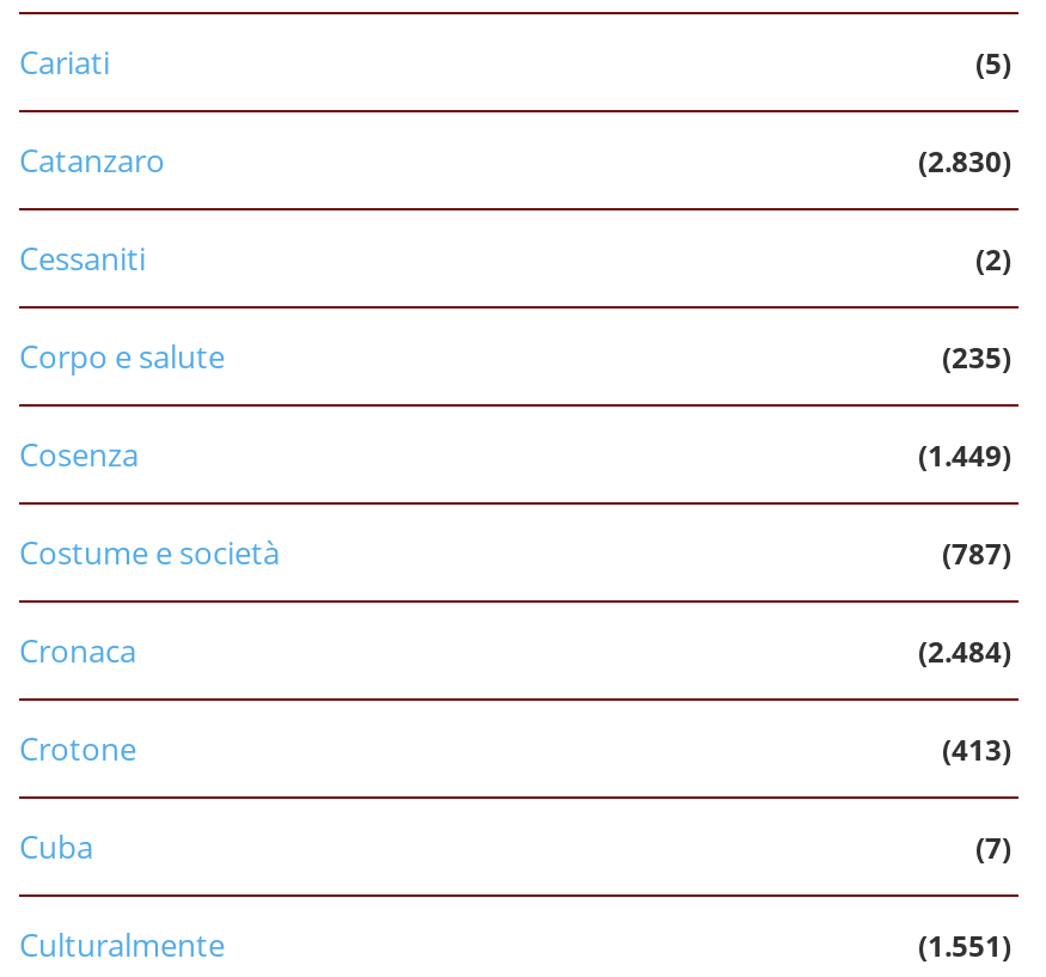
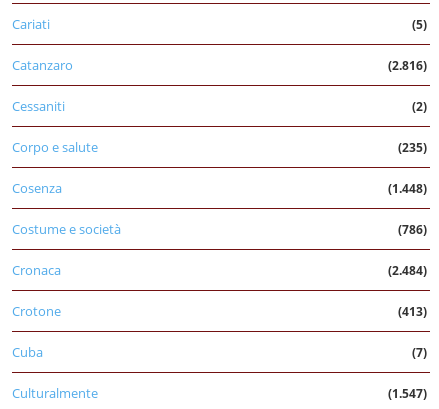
- (2.830)
+ (2.816)

- (1.449)
+ (1.448)

- (787)
+ (786)

- (1.551)
+ (1.547)
